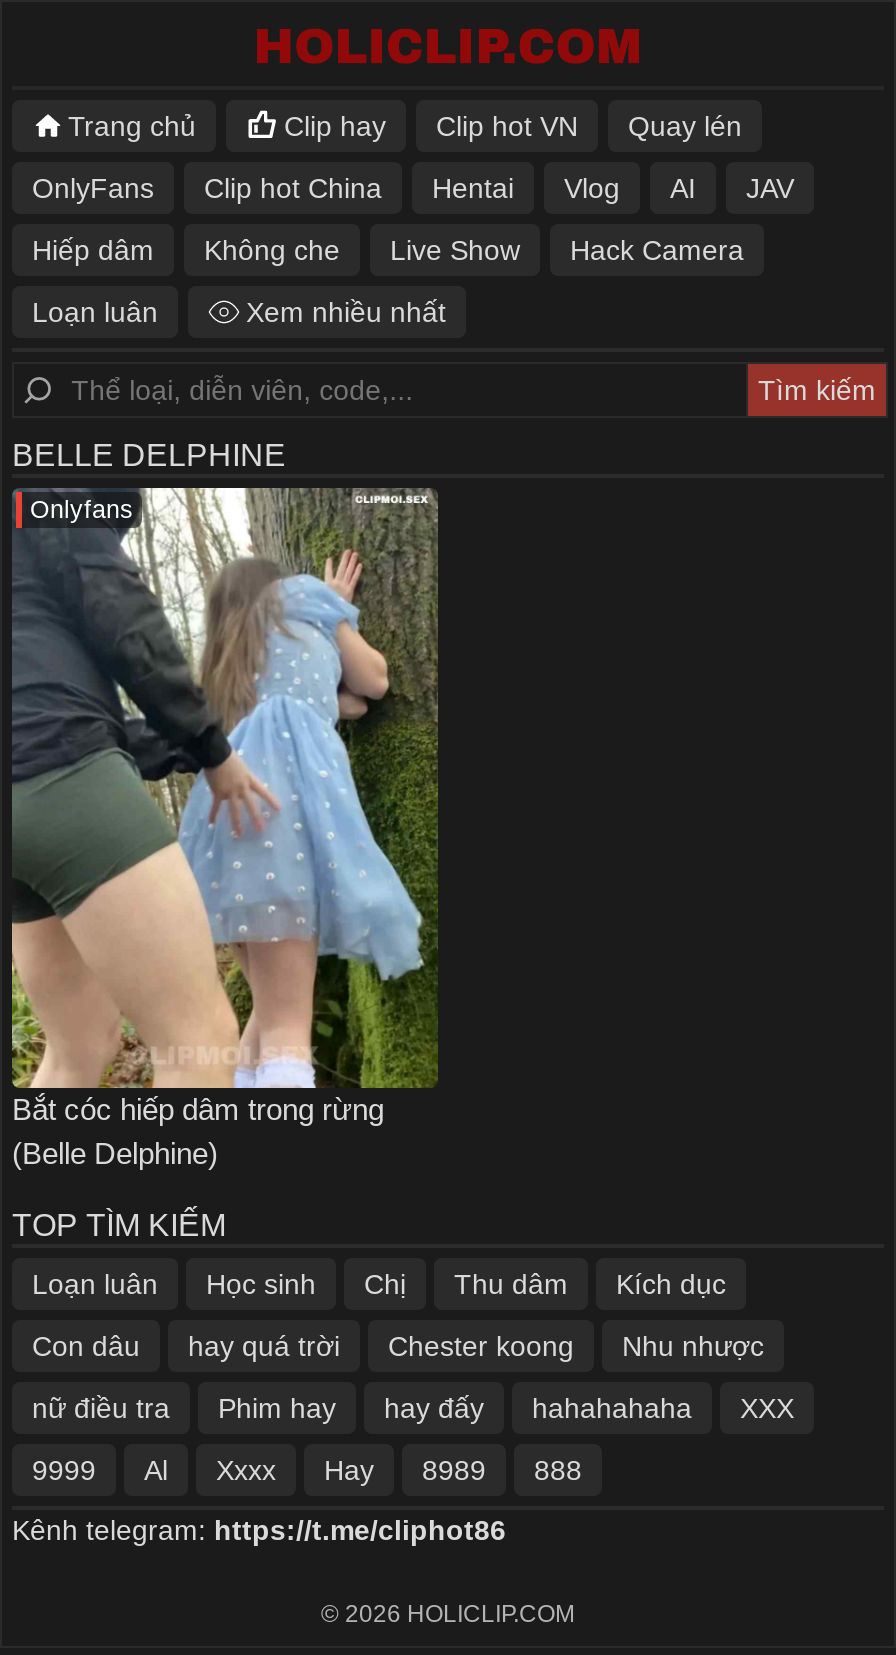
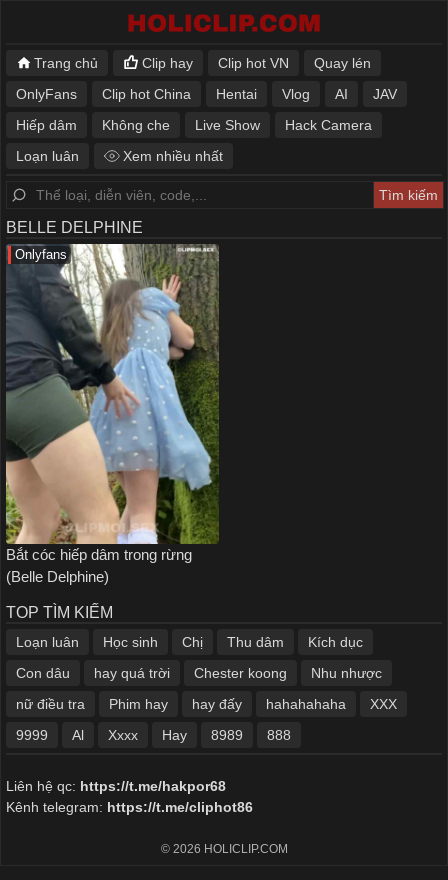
+ Liên hệ qc: https://t.me/hakpor68
